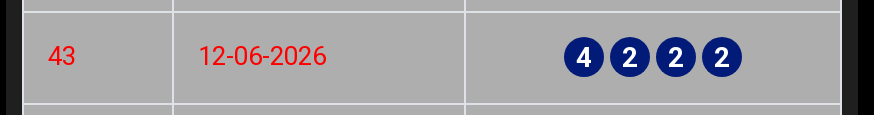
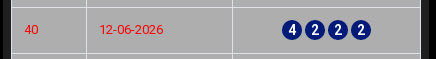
- 43
+ 40
